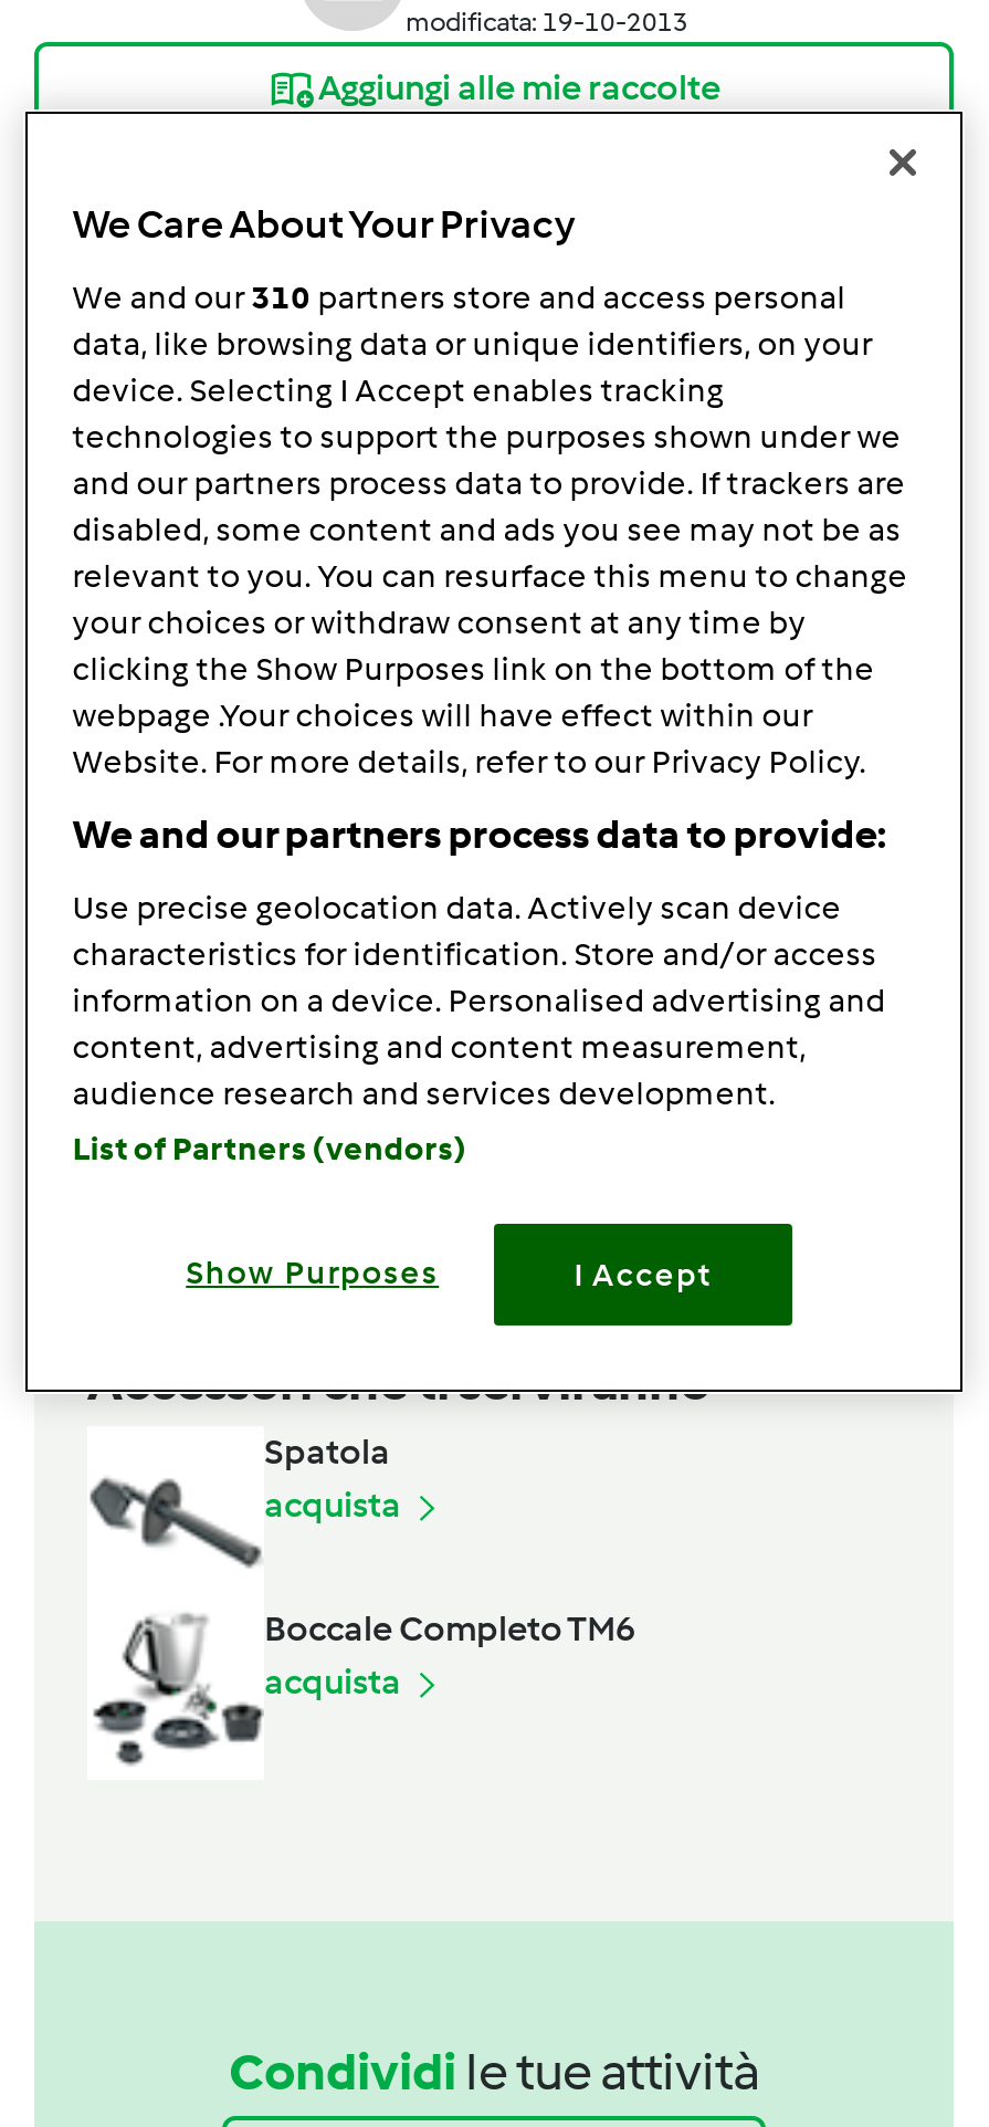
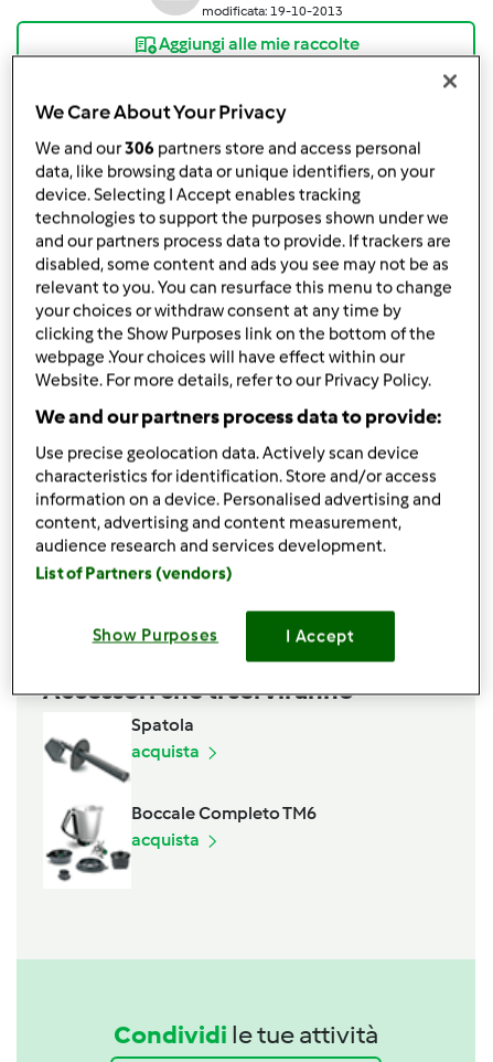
- We and our310 partners store and access personal
+ We and our306 partners store and access personal
